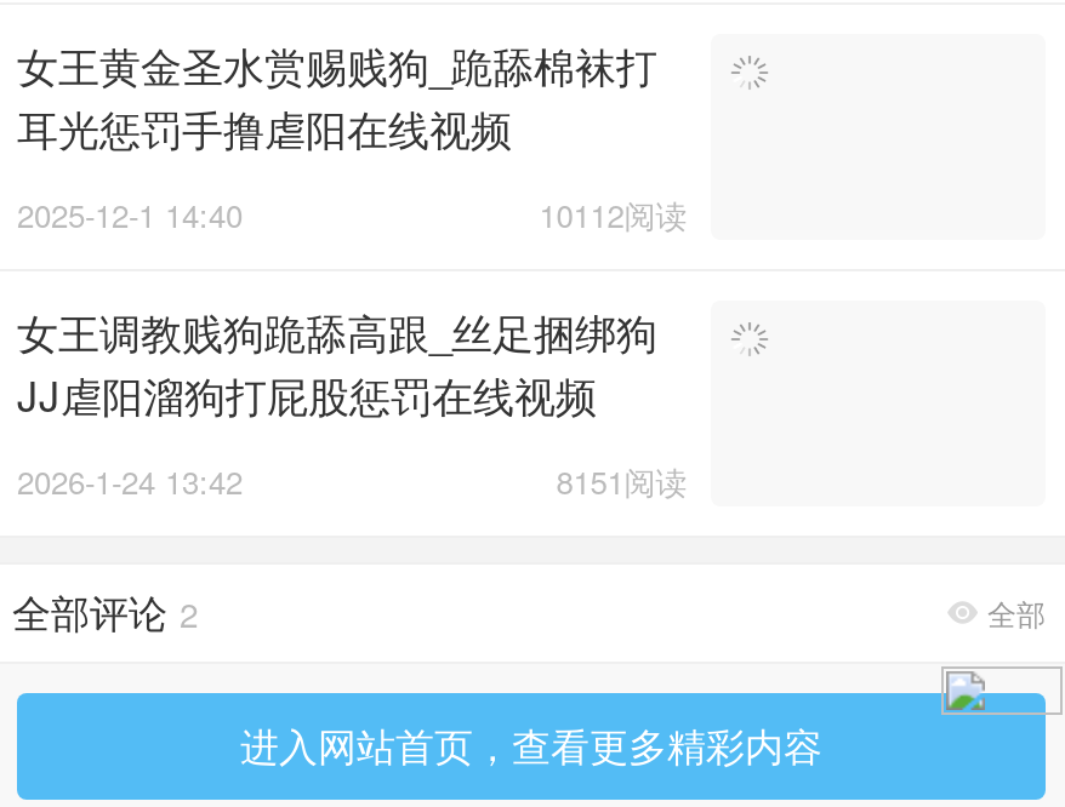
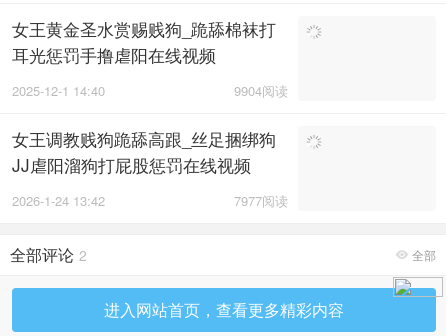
- 10112阅读
+ 9904阅读

- 8151阅读
+ 7977阅读
